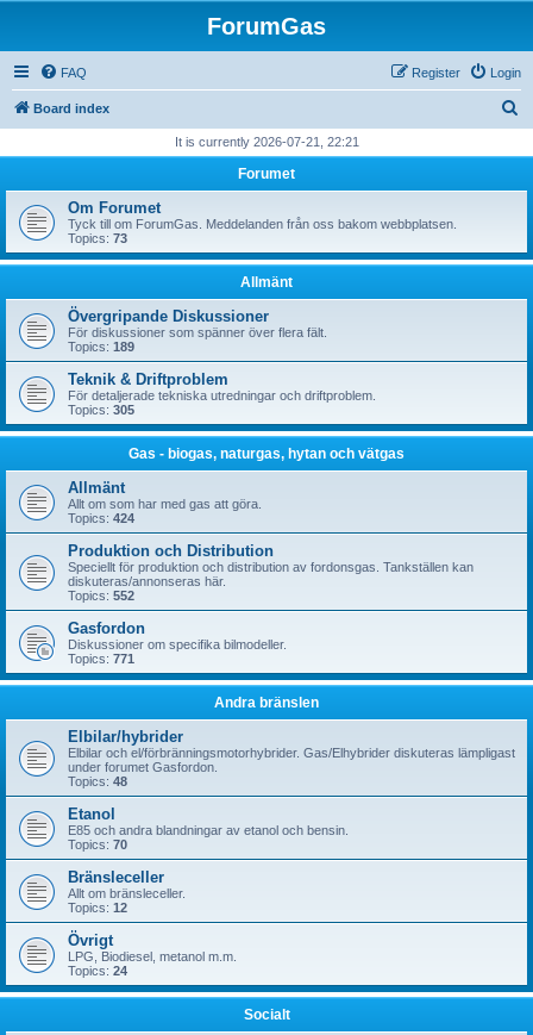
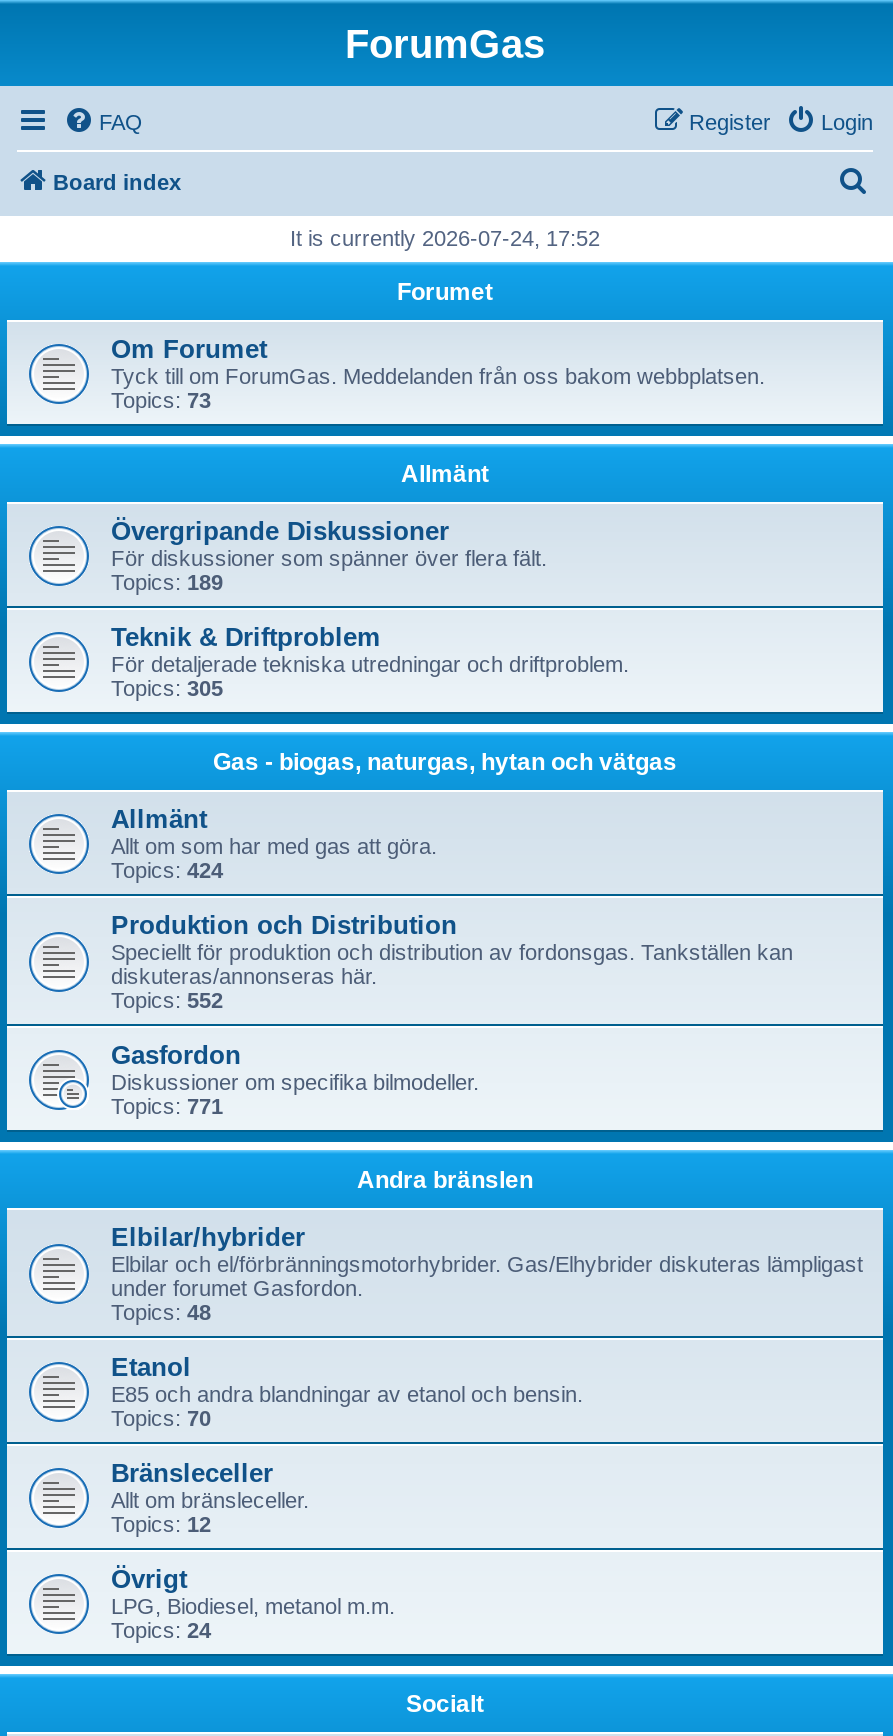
- It is currently 2026-07-21, 22:21
+ It is currently 2026-07-24, 17:52
